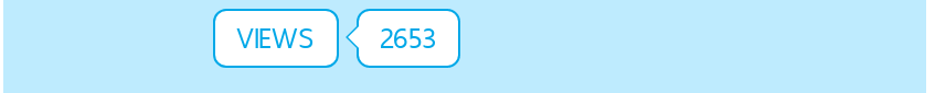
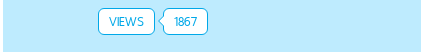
- VIEWS 2653
+ VIEWS 1867
